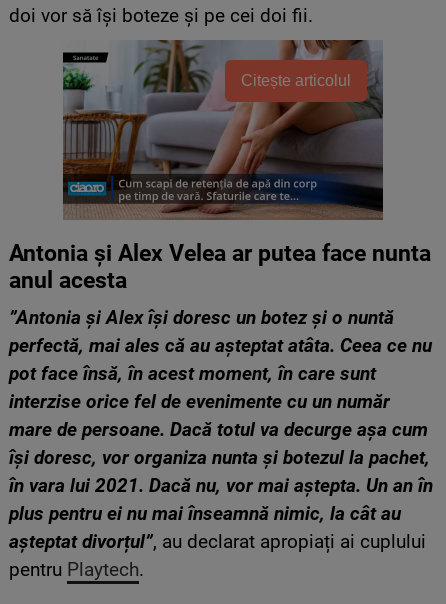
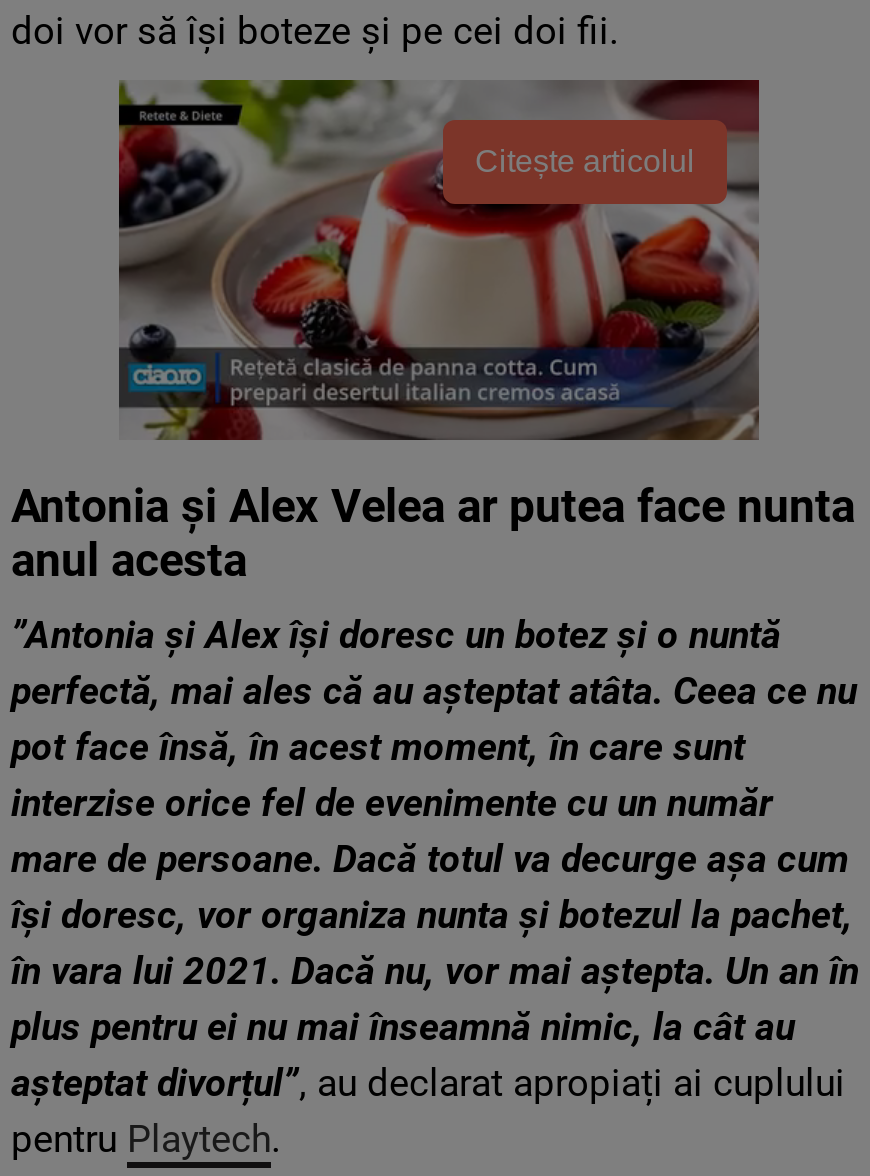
- [image]
+ [image]
